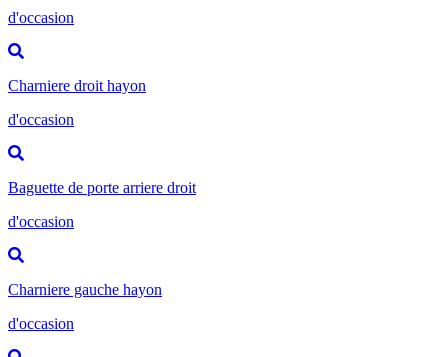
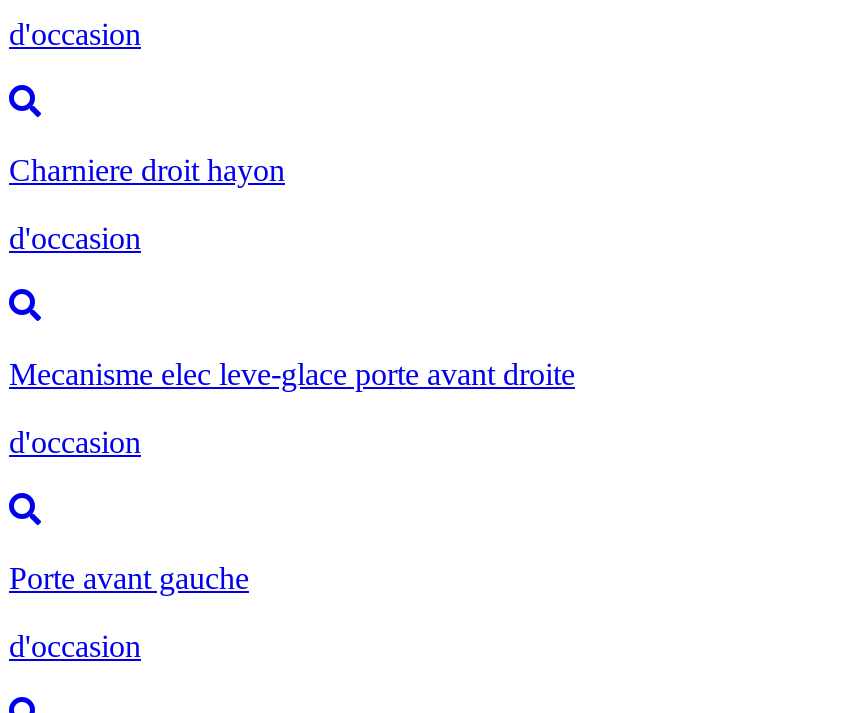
- Baguette de porte arriere droit
+ Mecanisme elec leve-glace porte avant droite

- Charniere gauche hayon
+ Porte avant gauche
